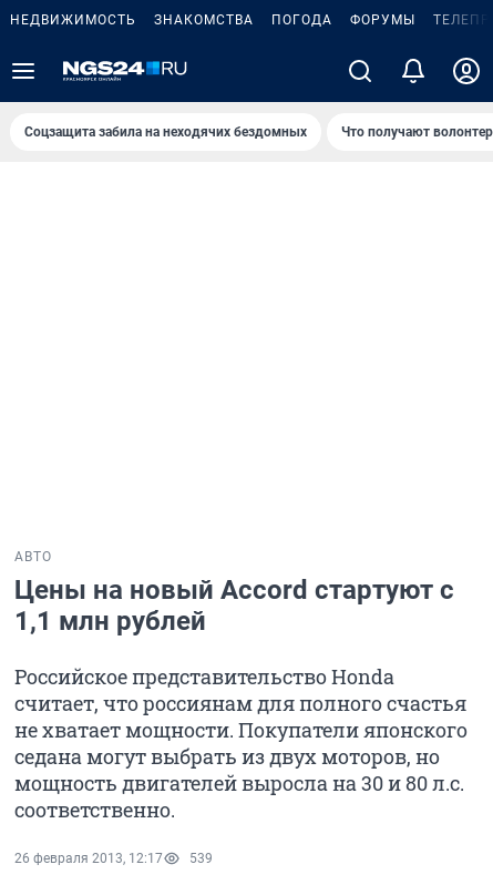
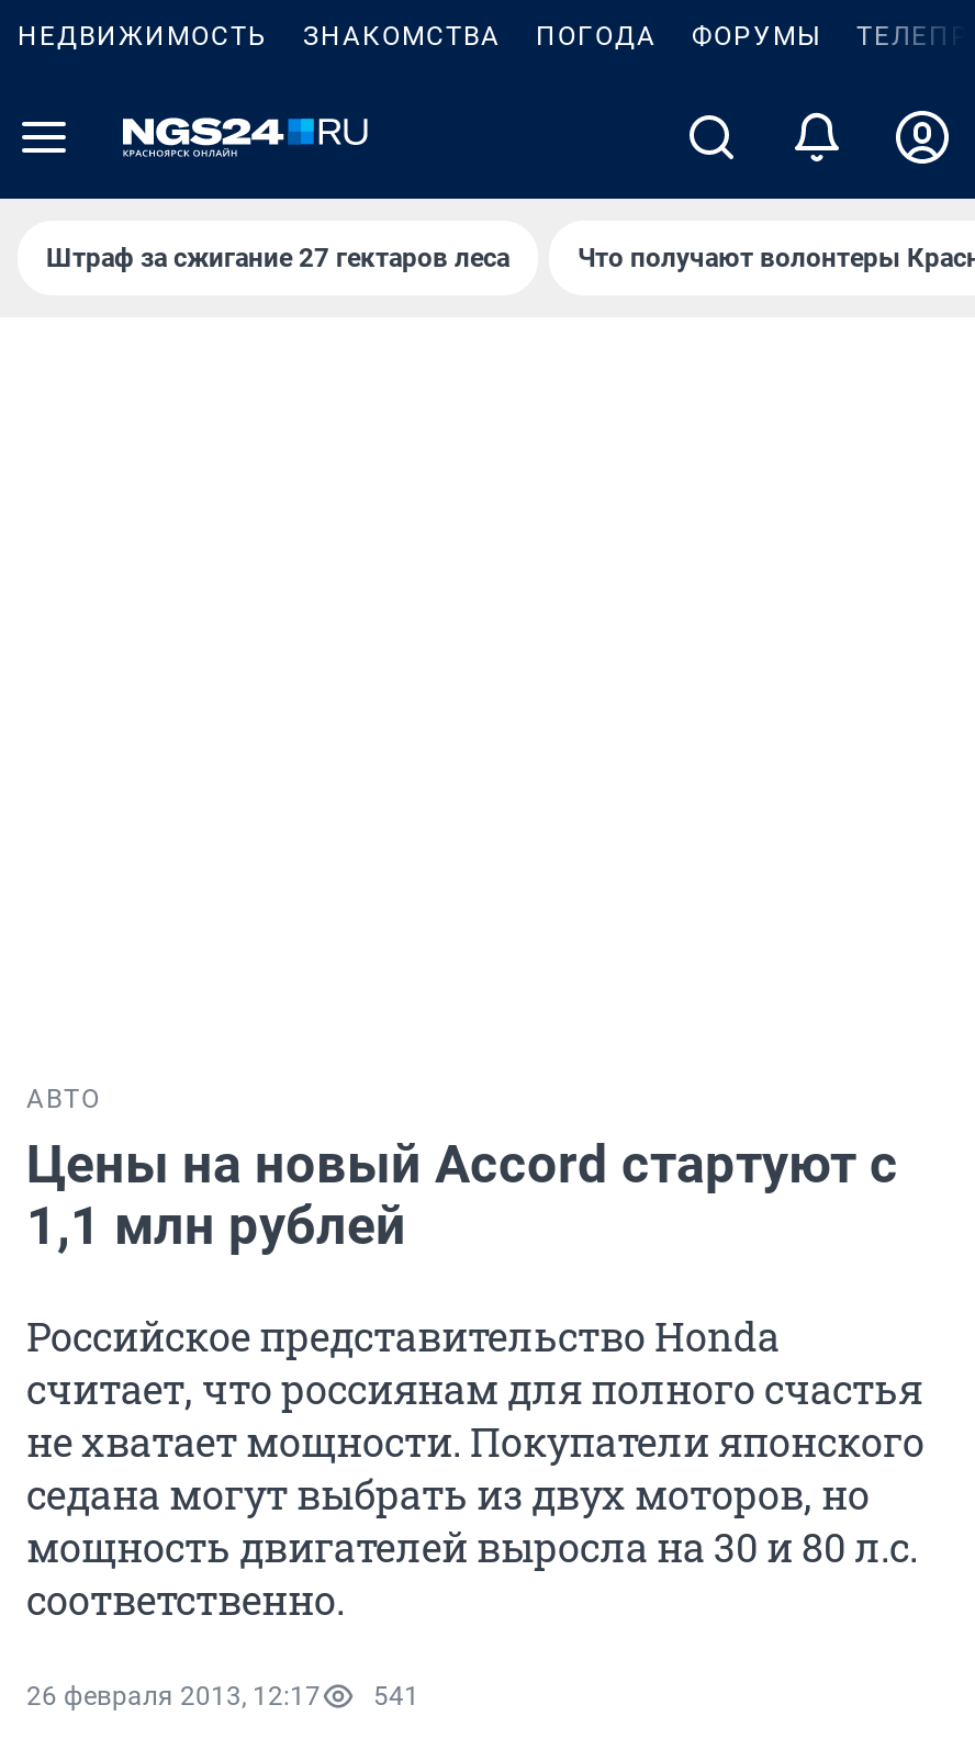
- Соцзащита забила на неходячих бездомных
+ Штраф за сжигание 27 гектаров леса

- 26 февраля 2013, 12:17 539
+ 26 февраля 2013, 12:17 541
